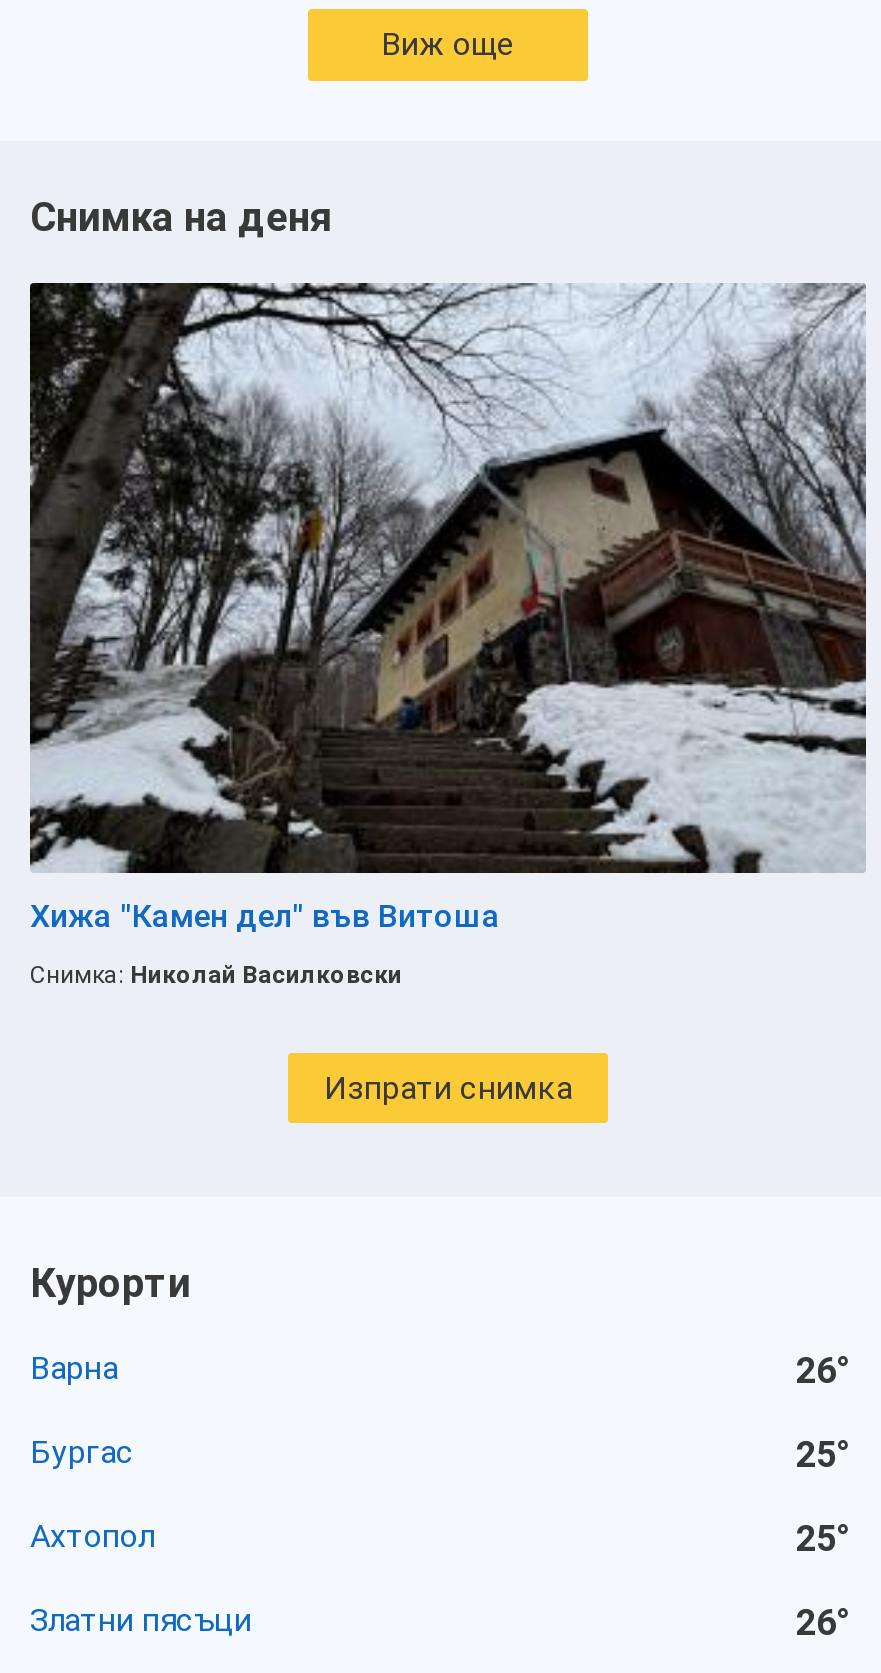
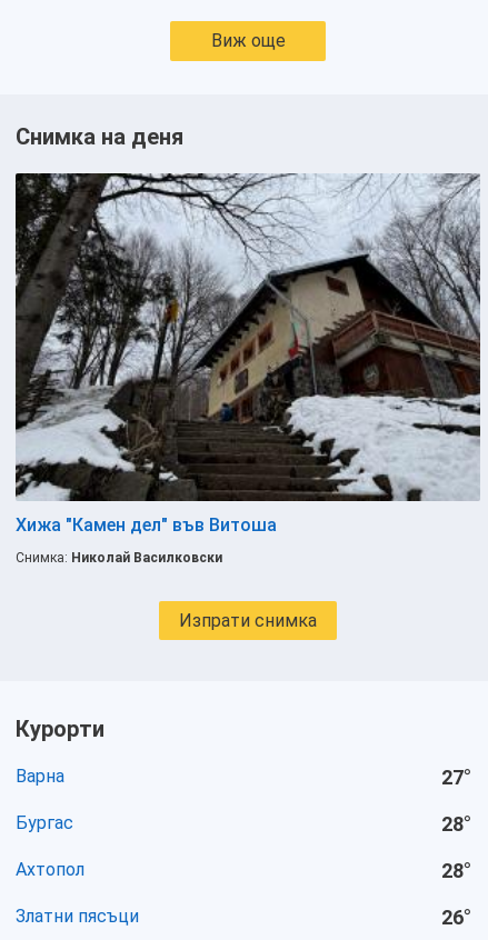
- 26°
+ 27°

- 25°
+ 28°

- 25°
+ 28°
